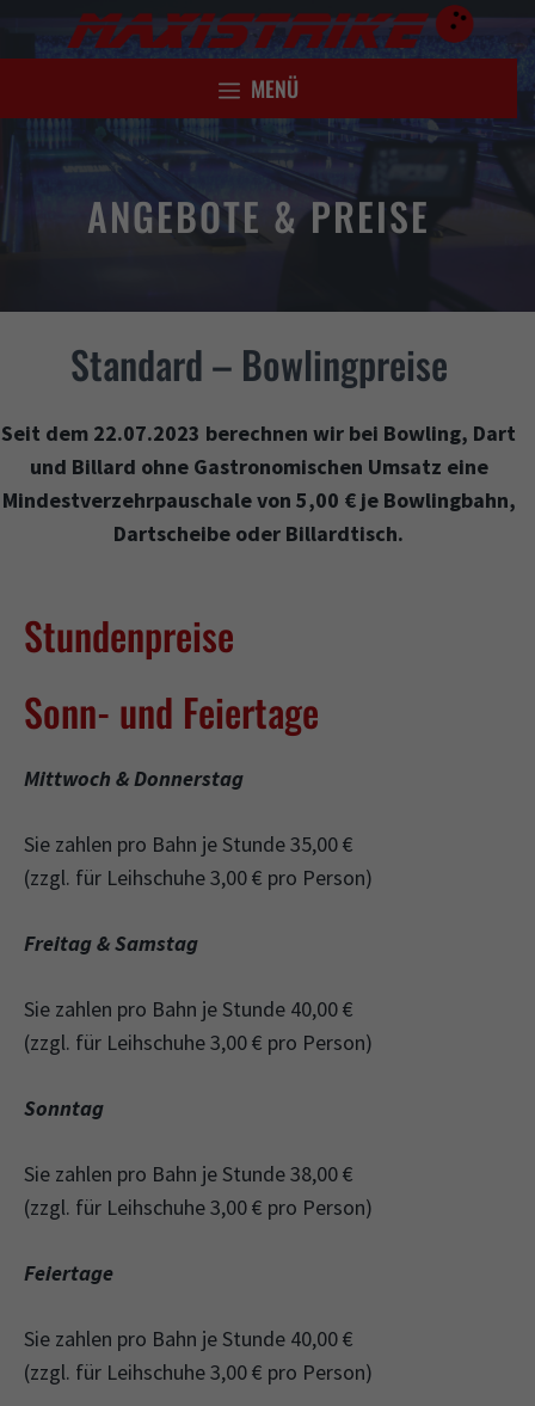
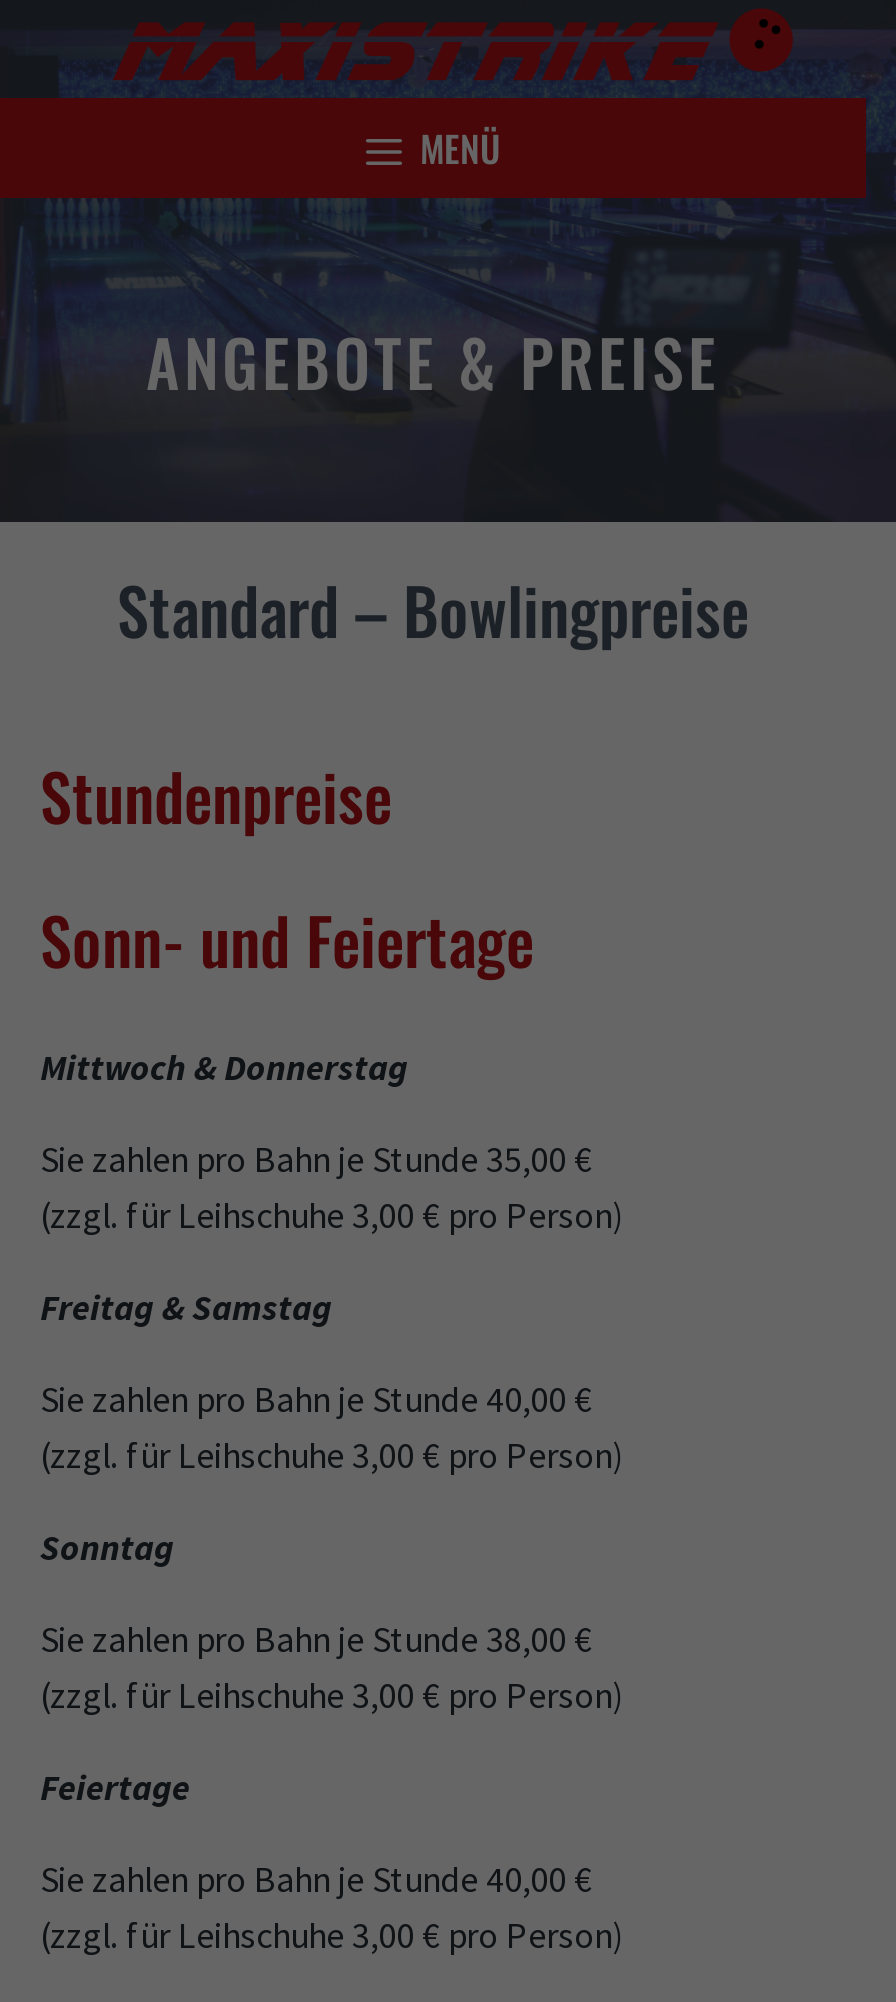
- Seit dem 22.07.2023 berechnen wir bei Bowling, Dart
- und Billard ohne Gastronomischen Umsatz eine
- Mindestverzehrpauschale von 5,00 € je Bowlingbahn,
- Dartscheibe oder Billardtisch.
